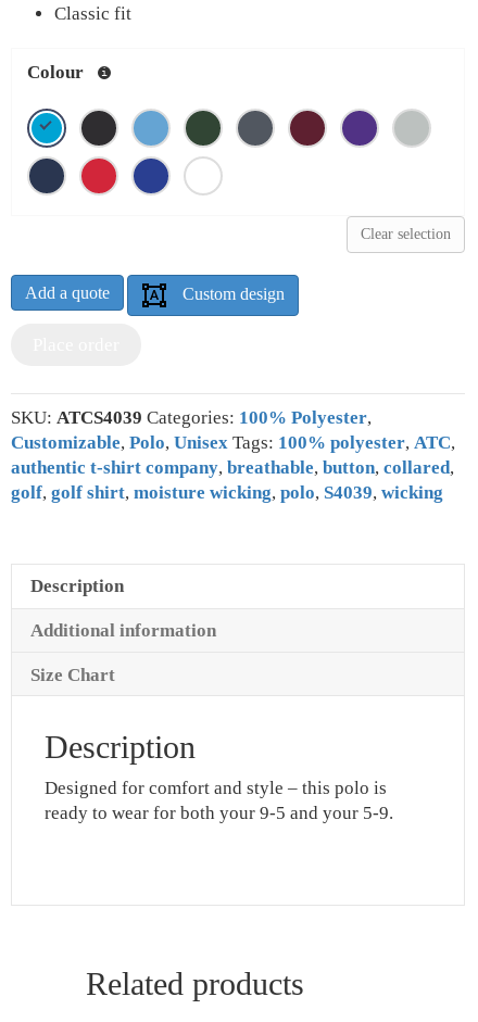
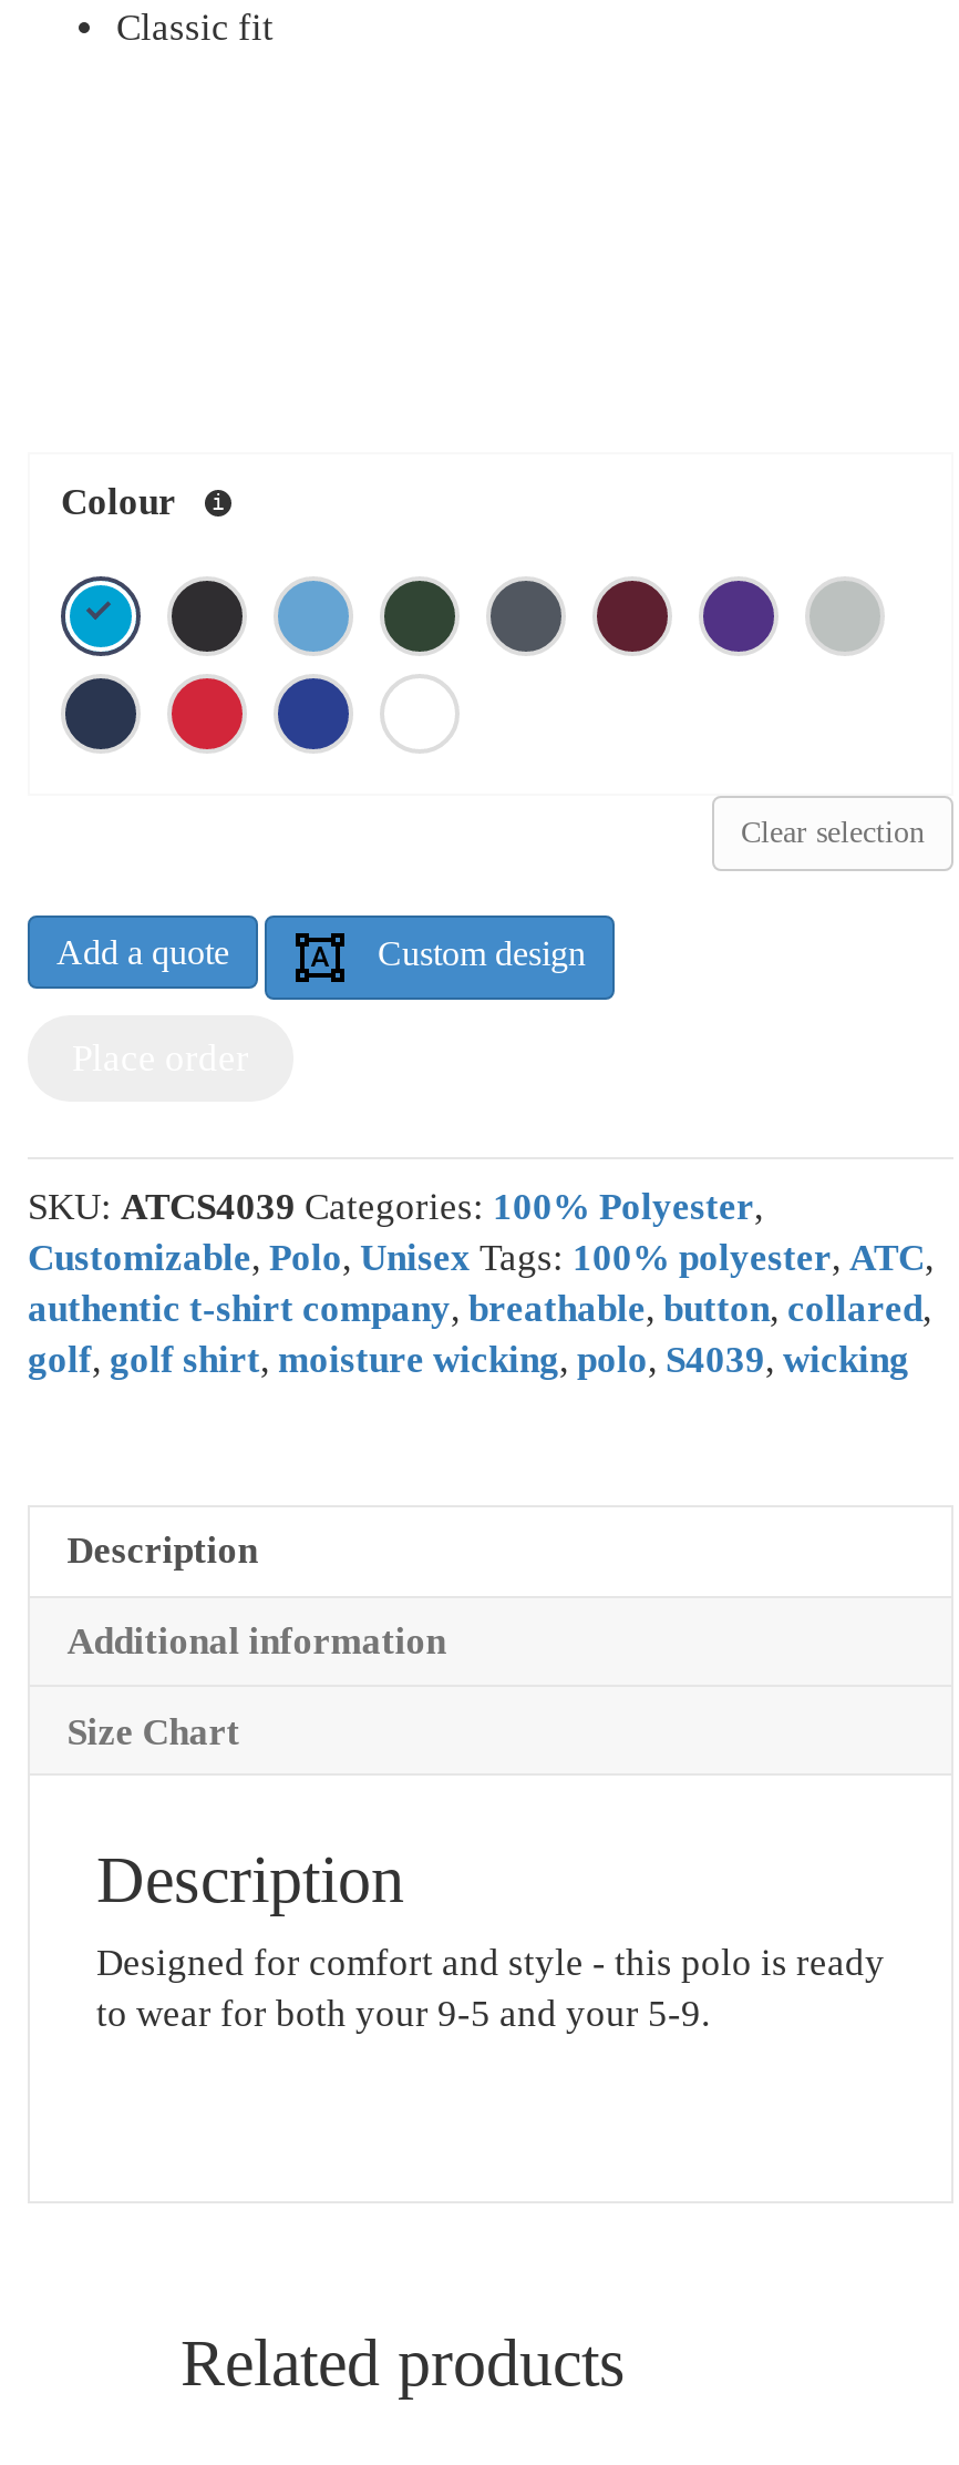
- Designed for comfort and style – this polo is
- ready to wear for both your 9-5 and your 5-9.
+ Designed for comfort and style - this polo is ready
+ to wear for both your 9-5 and your 5-9.
